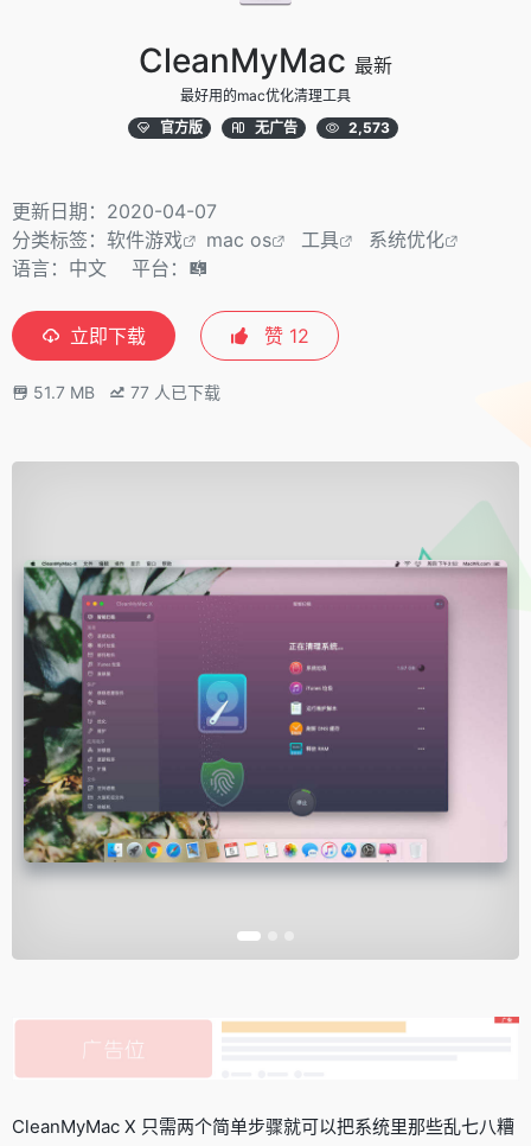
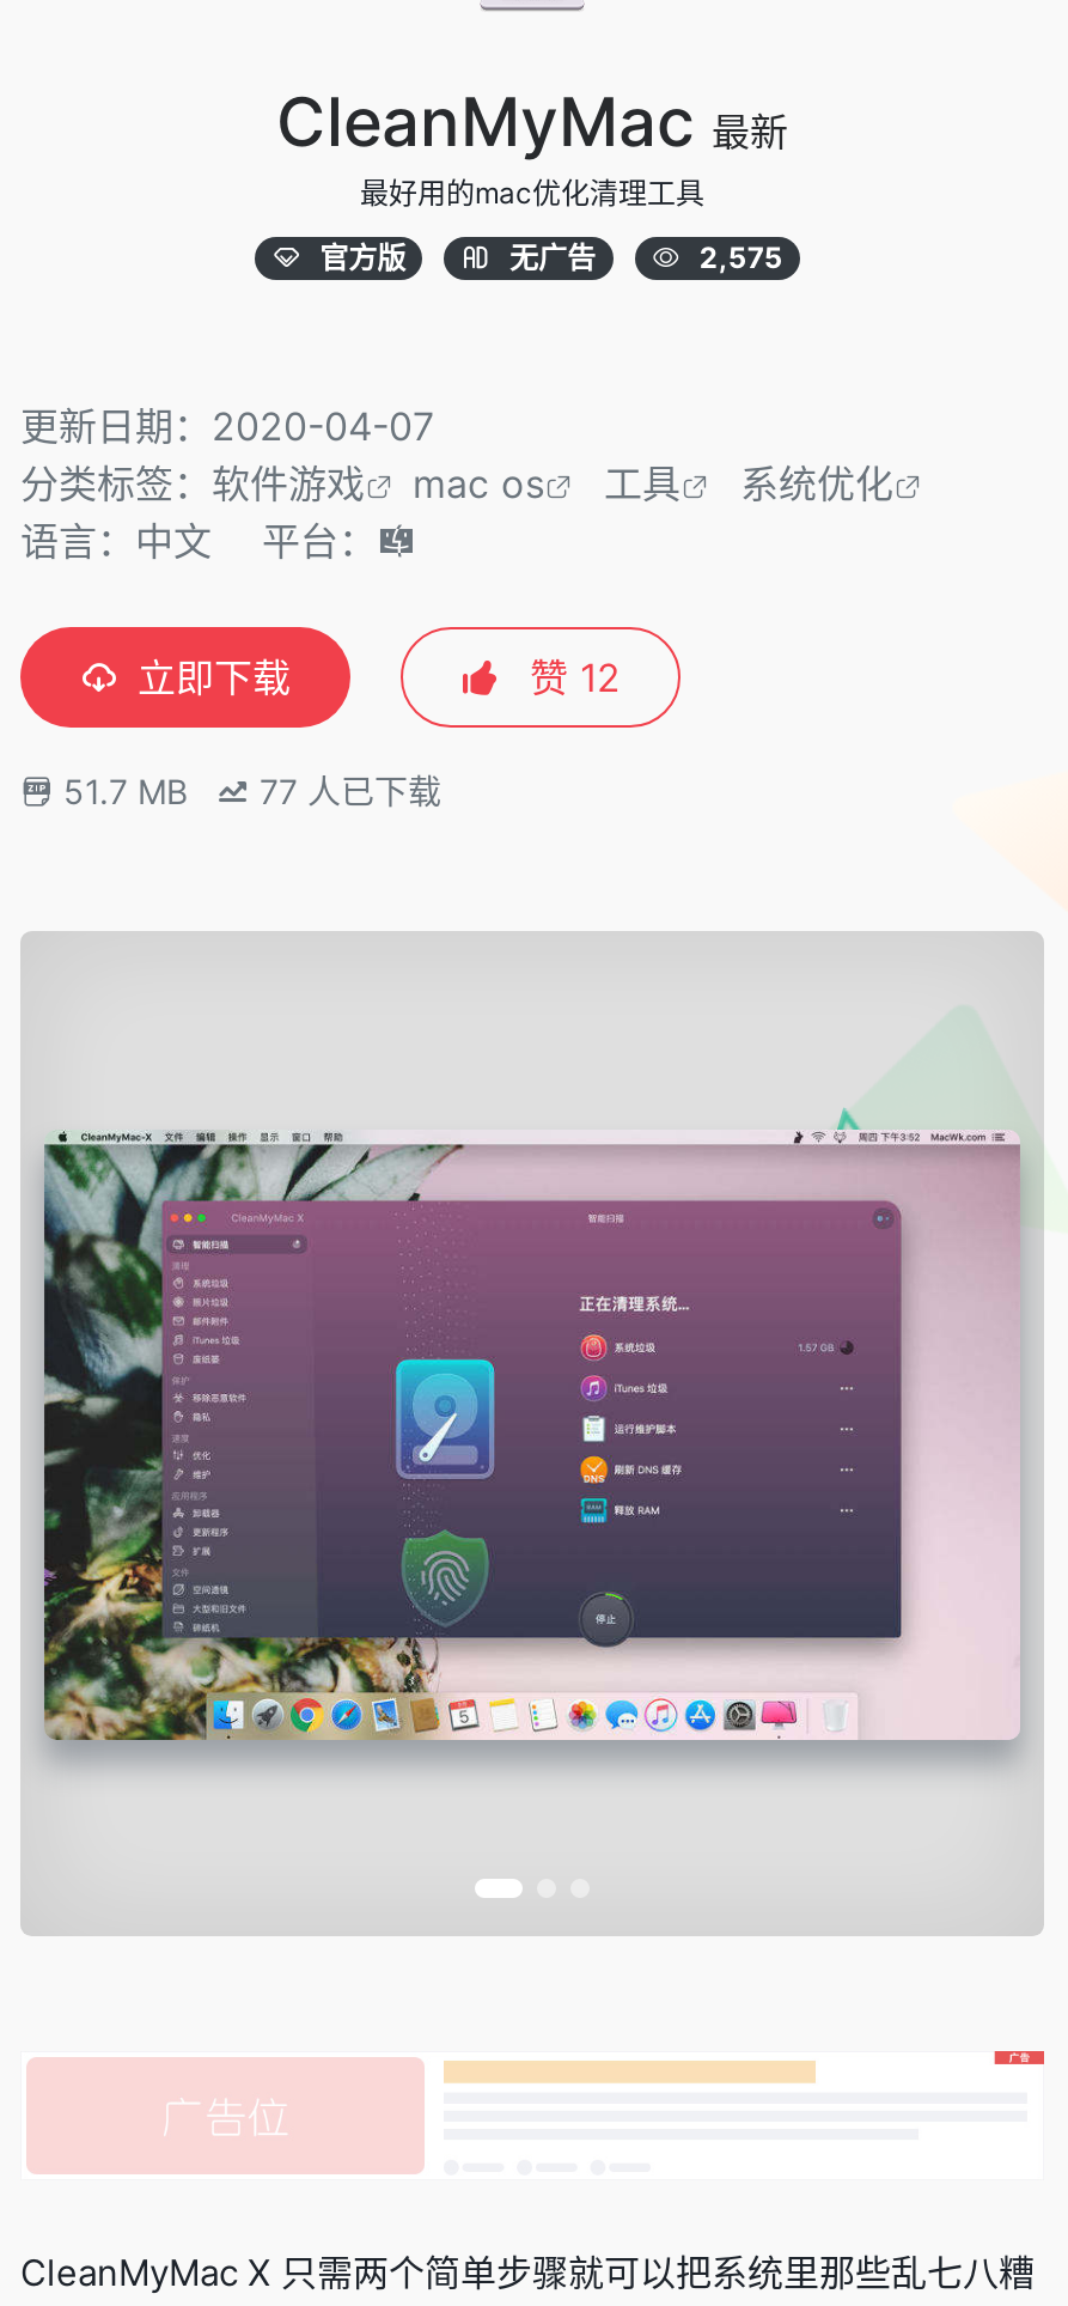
- 2,573
+ 2,575
